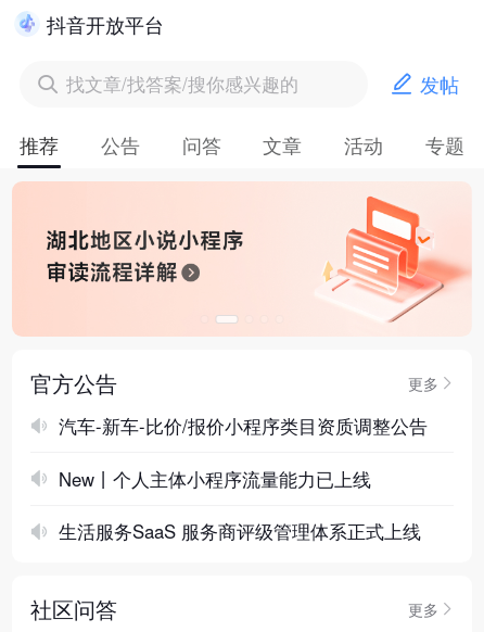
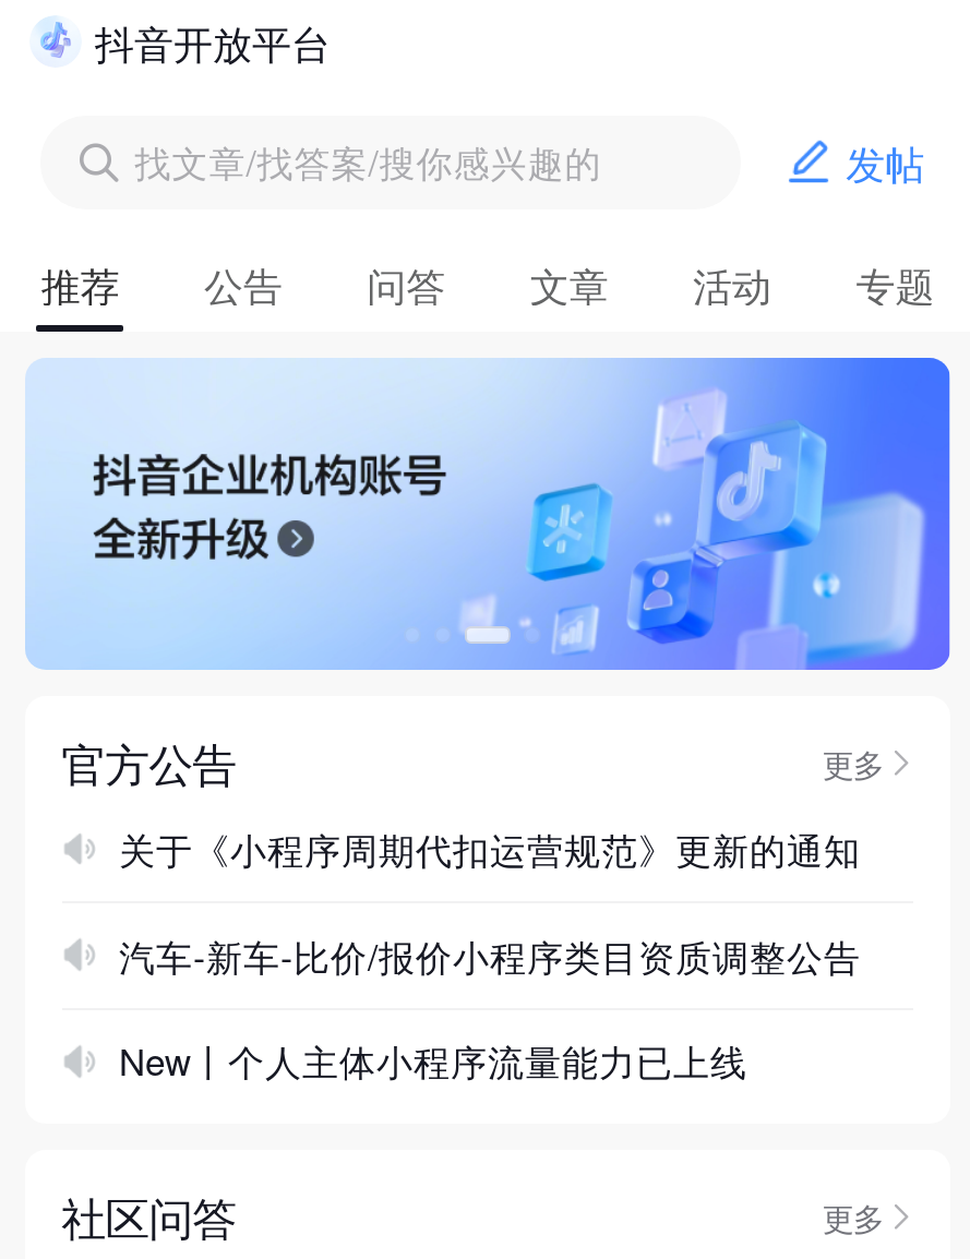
- [image]
+ [image]

+ 关于《小程序周期代扣运营规范》更新的通知

moved down: 汽车-新车-比价/报价小程序类目资质调整公告 | New丨个人主体小程序流量能力已上线

- 生活服务SaaS 服务商评级管理体系正式上线
